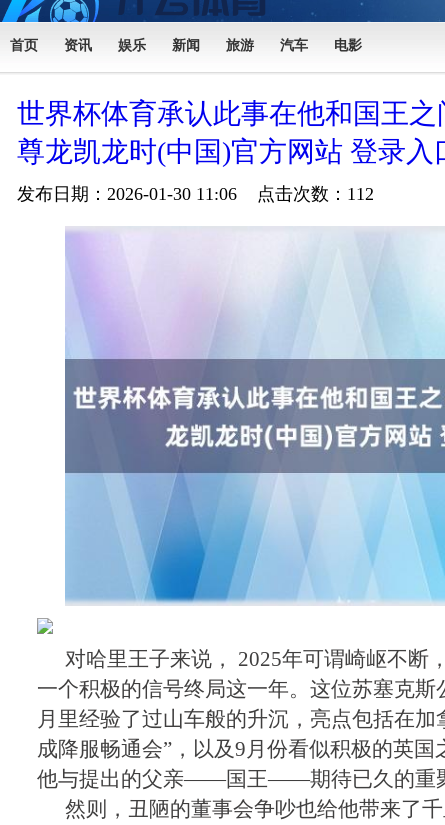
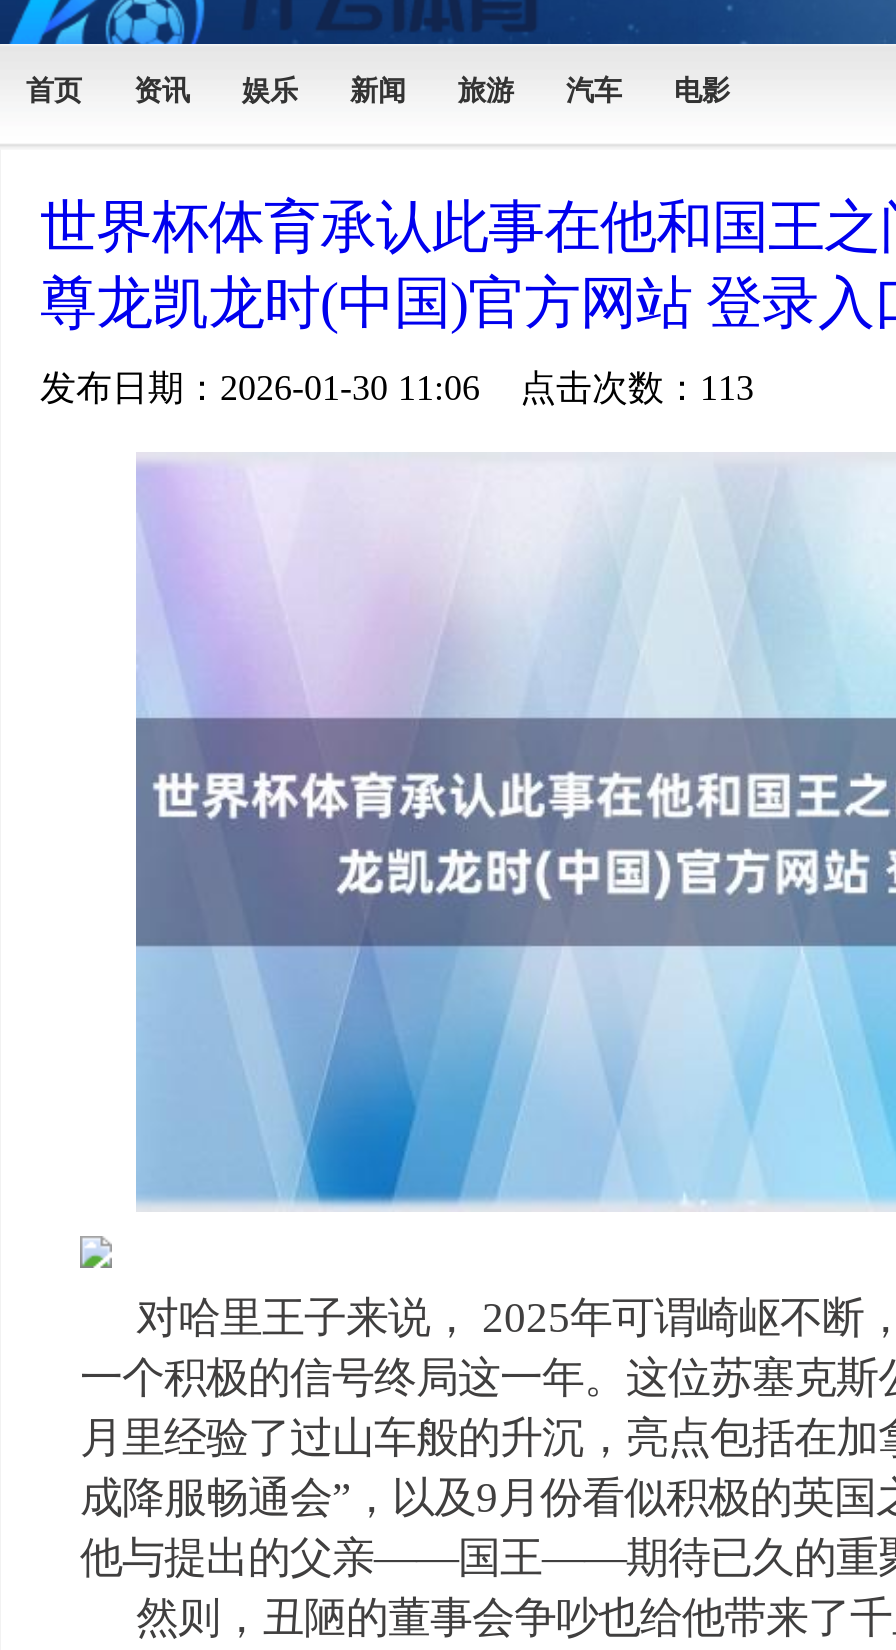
- 发布日期：2026-01-30 11:06 点击次数：112
+ 发布日期：2026-01-30 11:06 点击次数：113
